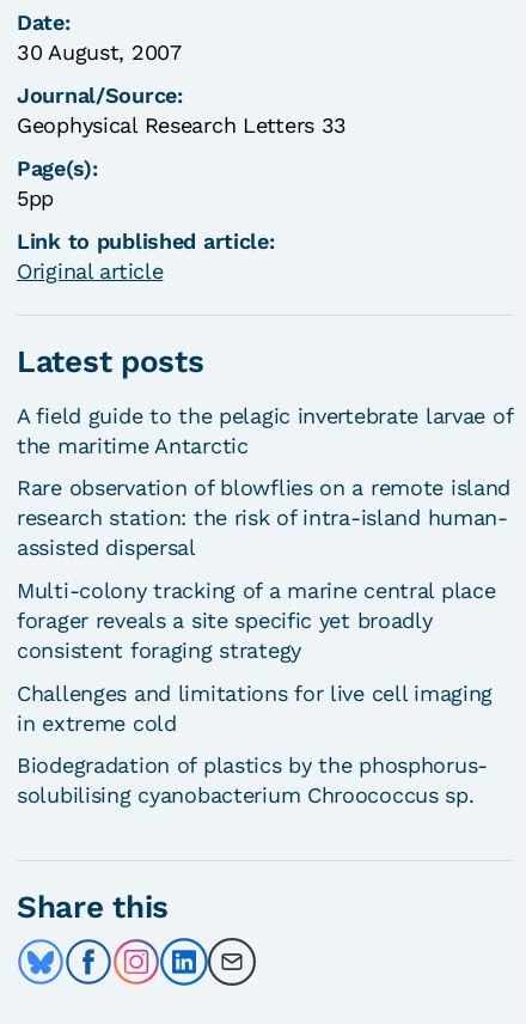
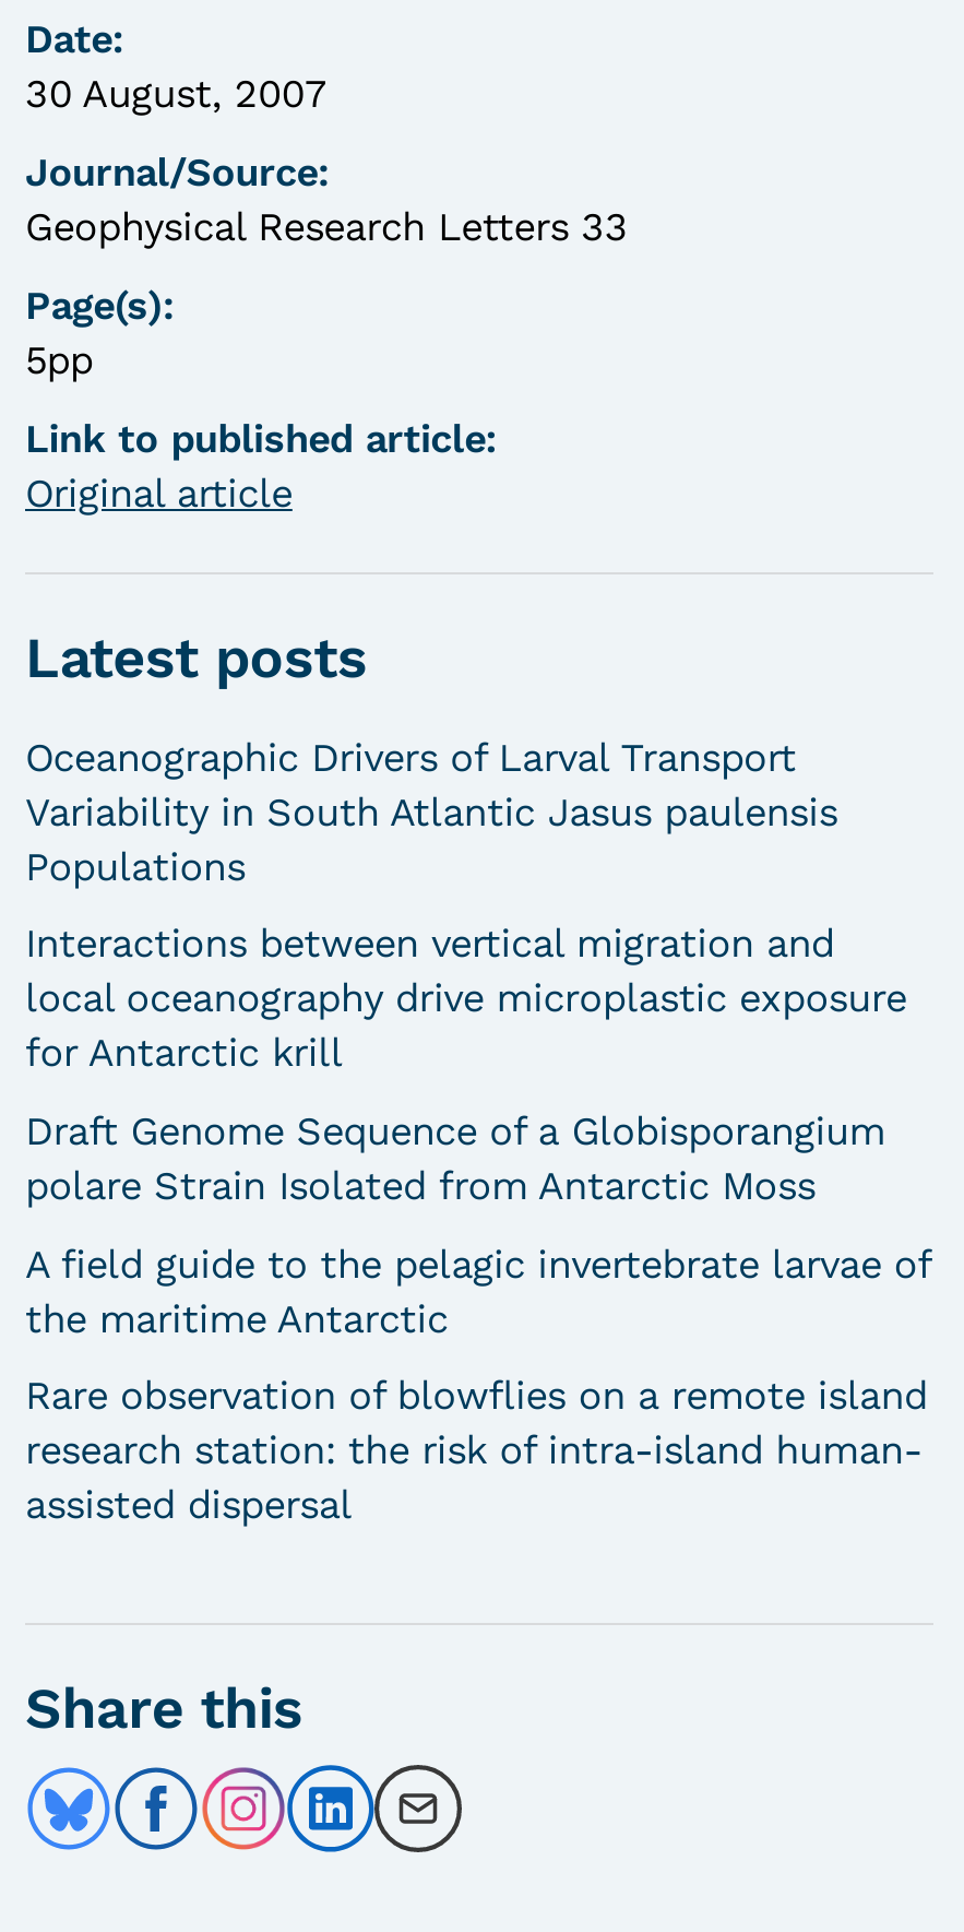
+ Oceanographic Drivers of Larval Transport
+ Variability in South Atlantic Jasus paulensis
+ Populations
+ Interactions between vertical migration and
+ local oceanography drive microplastic exposure
+ for Antarctic krill
+ Draft Genome Sequence of a Globisporangium
+ polare Strain Isolated from Antarctic Moss

moved down: A field guide to the pelagic invertebrate larvae of | the maritime Antarctic | Rare observation of blowflies on a remote island | research station: the risk of intra-island human- | assisted dispersal

- Multi-colony tracking of a marine central place
- forager reveals a site specific yet broadly
- consistent foraging strategy
- Challenges and limitations for live cell imaging
- in extreme cold
- Biodegradation of plastics by the phosphorus-
- solubilising cyanobacterium Chroococcus sp.
